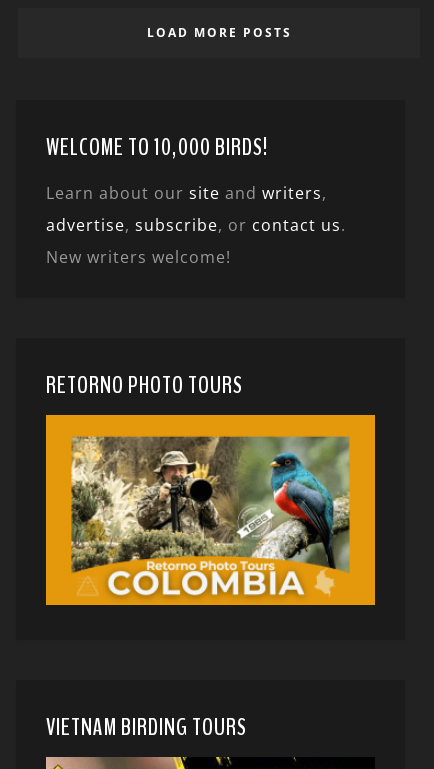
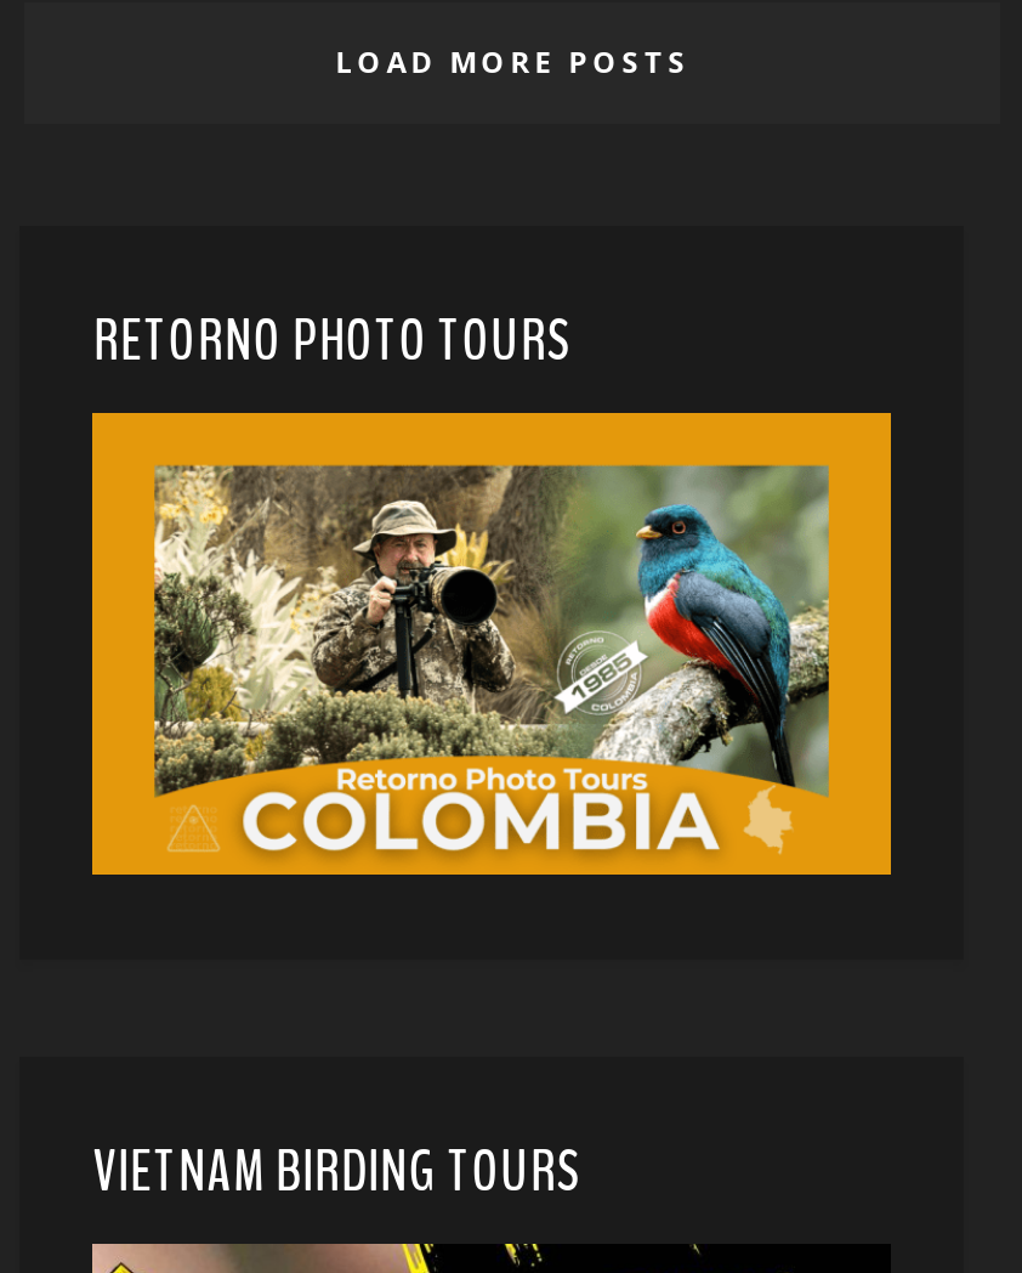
- WELCOME TO 10,000 BIRDS!
- Learn about our site and writers,
- advertise, subscribe, or contact us.
- New writers welcome!
